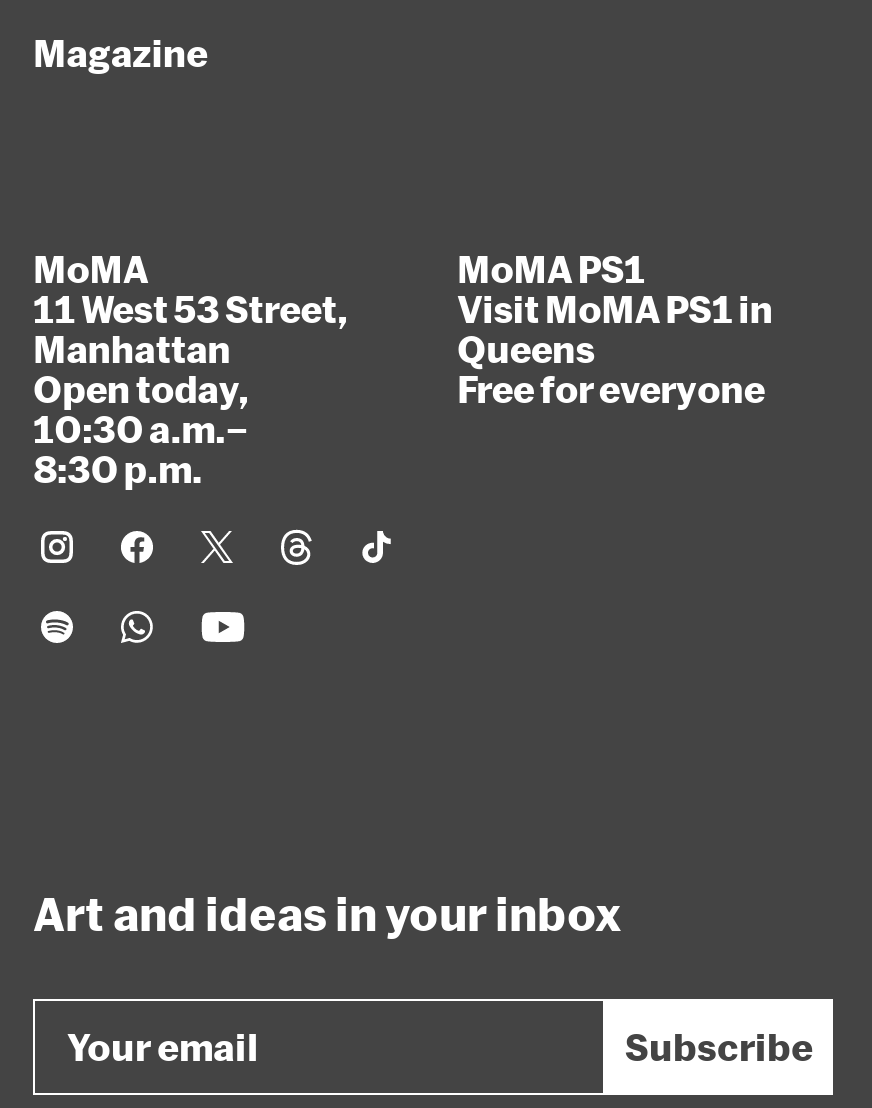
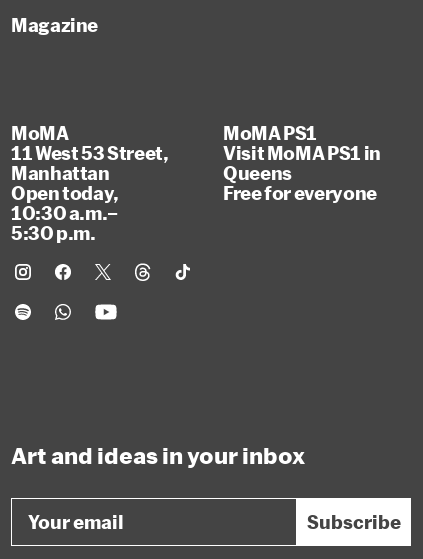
- 8:30 p.m.
+ 5:30 p.m.
